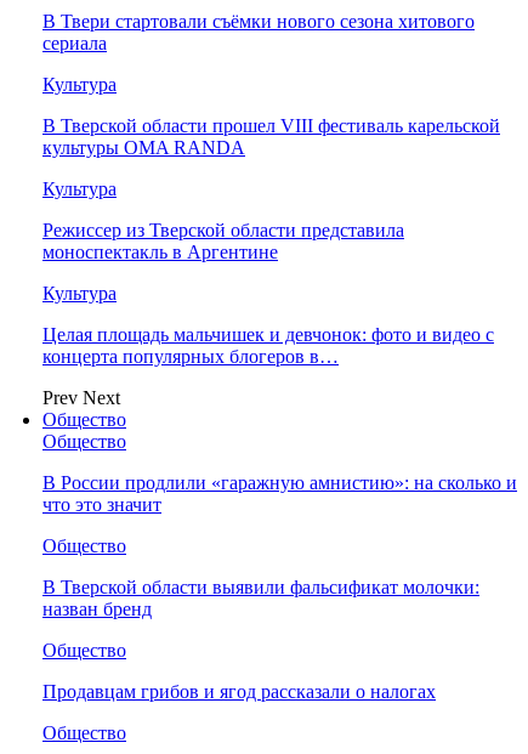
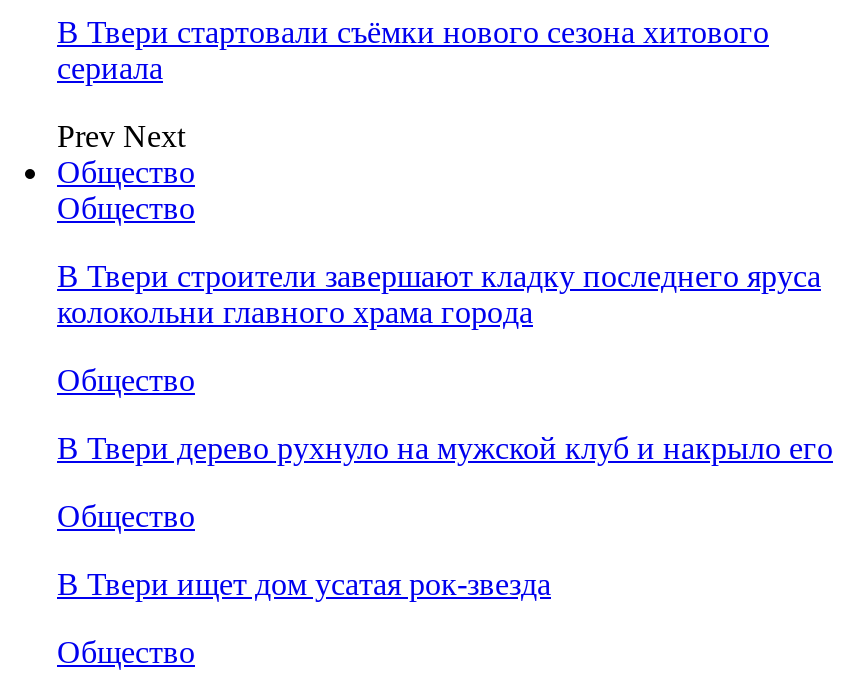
- Культура
- В Тверской области прошел VIII фестиваль карельской
- культуры OMA RANDA
- Культура
- Режиссер из Тверской области представила
- моноспектакль в Аргентине
- Культура
- Целая площадь мальчишек и девчонок: фото и видео с
- концерта популярных блогеров в…

- В России продлили «гаражную амнистию»: на сколько и
- что это значит
+ В Твери строители завершают кладку последнего яруса
+ колокольни главного храма города

- В Тверской области выявили фальсификат молочки:
- назван бренд
+ В Твери дерево рухнуло на мужской клуб и накрыло его

- Продавцам грибов и ягод рассказали о налогах
+ В Твери ищет дом усатая рок-звезда
